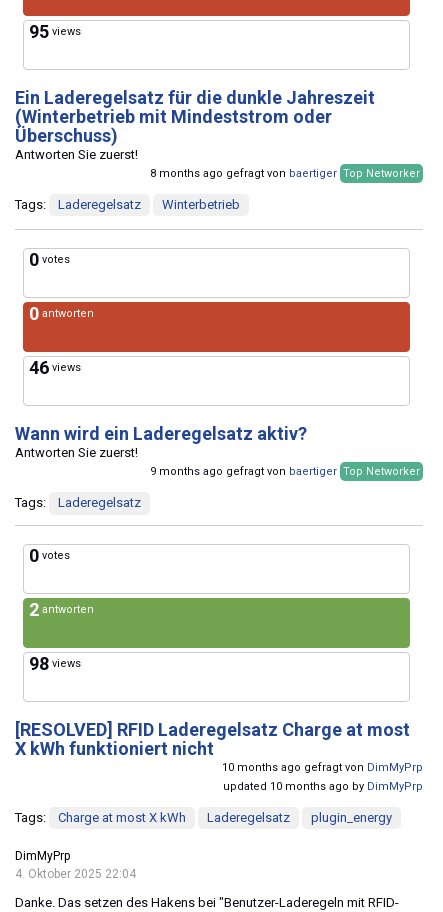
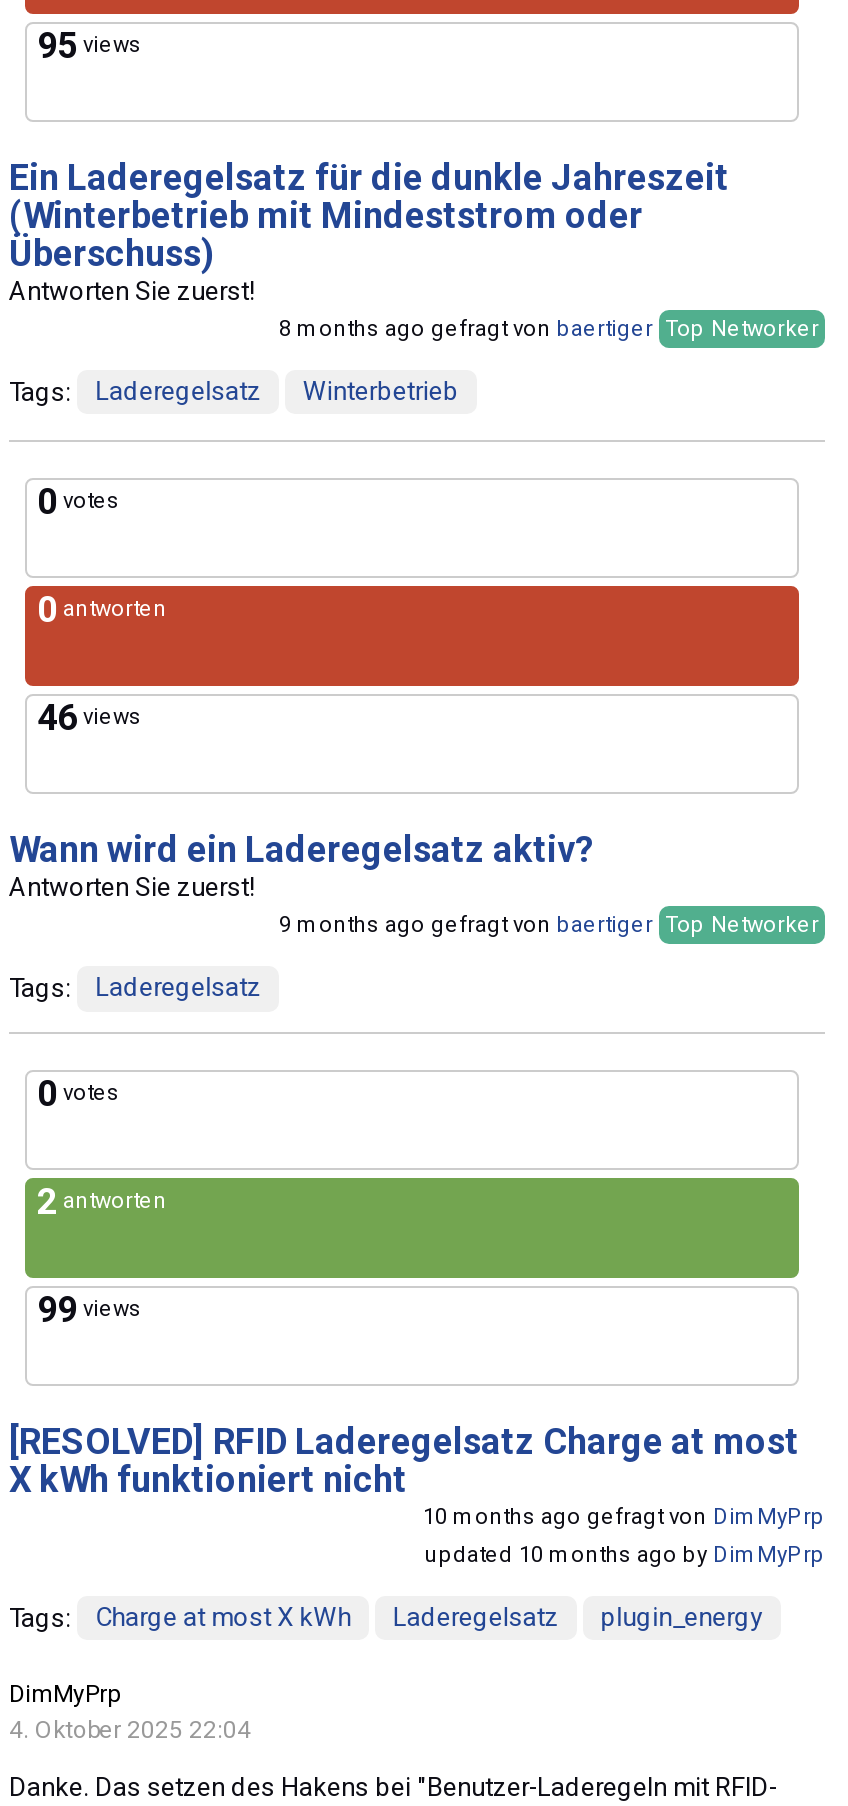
- 98 views
+ 99 views
